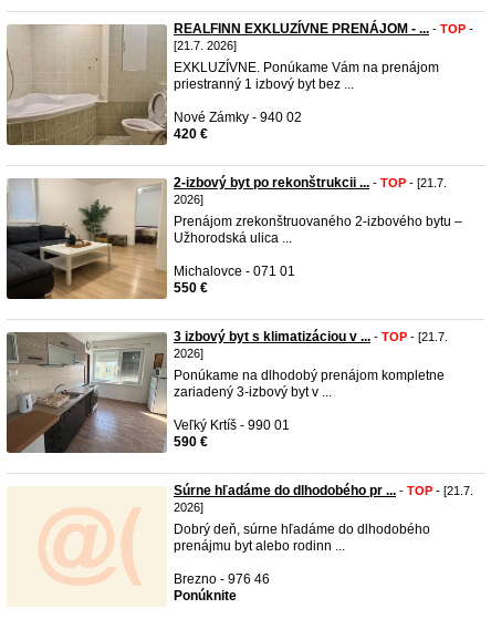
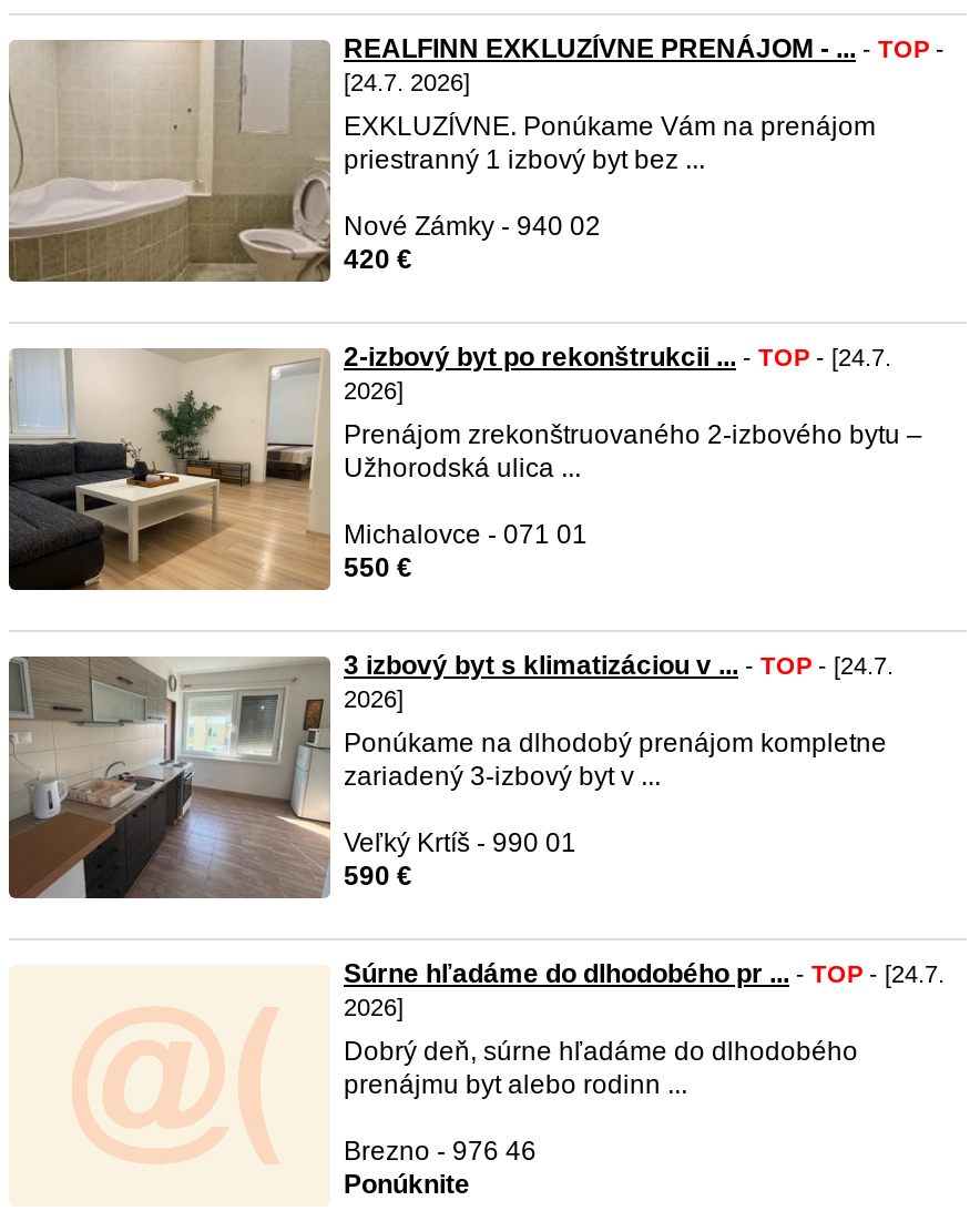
- [21.7. 2026]
+ [24.7. 2026]

- 2-izbový byt po rekonštrukcii ... - TOP - [21.7.
+ 2-izbový byt po rekonštrukcii ... - TOP - [24.7.

- 3 izbový byt s klimatizáciou v ... - TOP - [21.7.
+ 3 izbový byt s klimatizáciou v ... - TOP - [24.7.

- Súrne hľadáme do dlhodobého pr ... - TOP - [21.7.
+ Súrne hľadáme do dlhodobého pr ... - TOP - [24.7.
